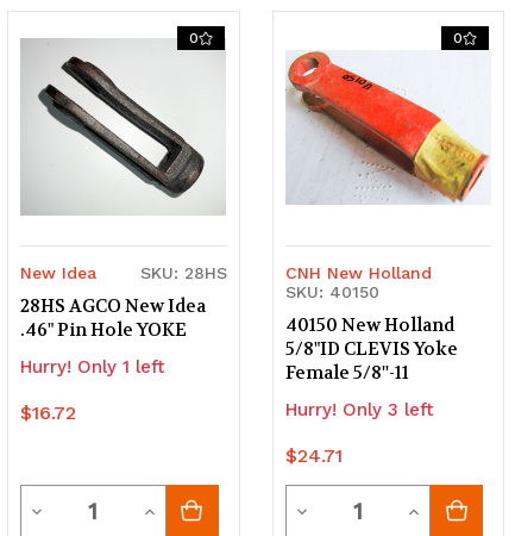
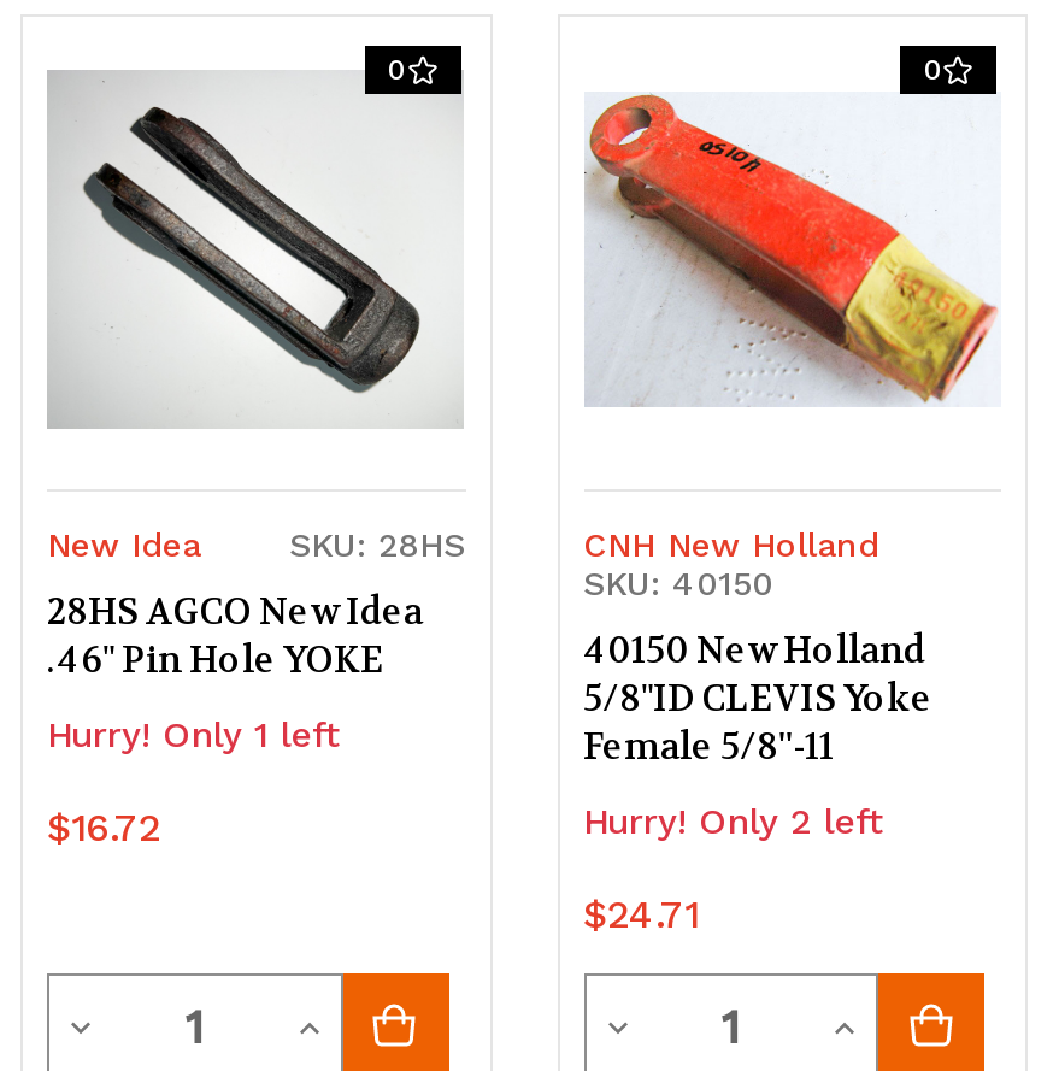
- Hurry! Only 3 left
+ Hurry! Only 2 left
